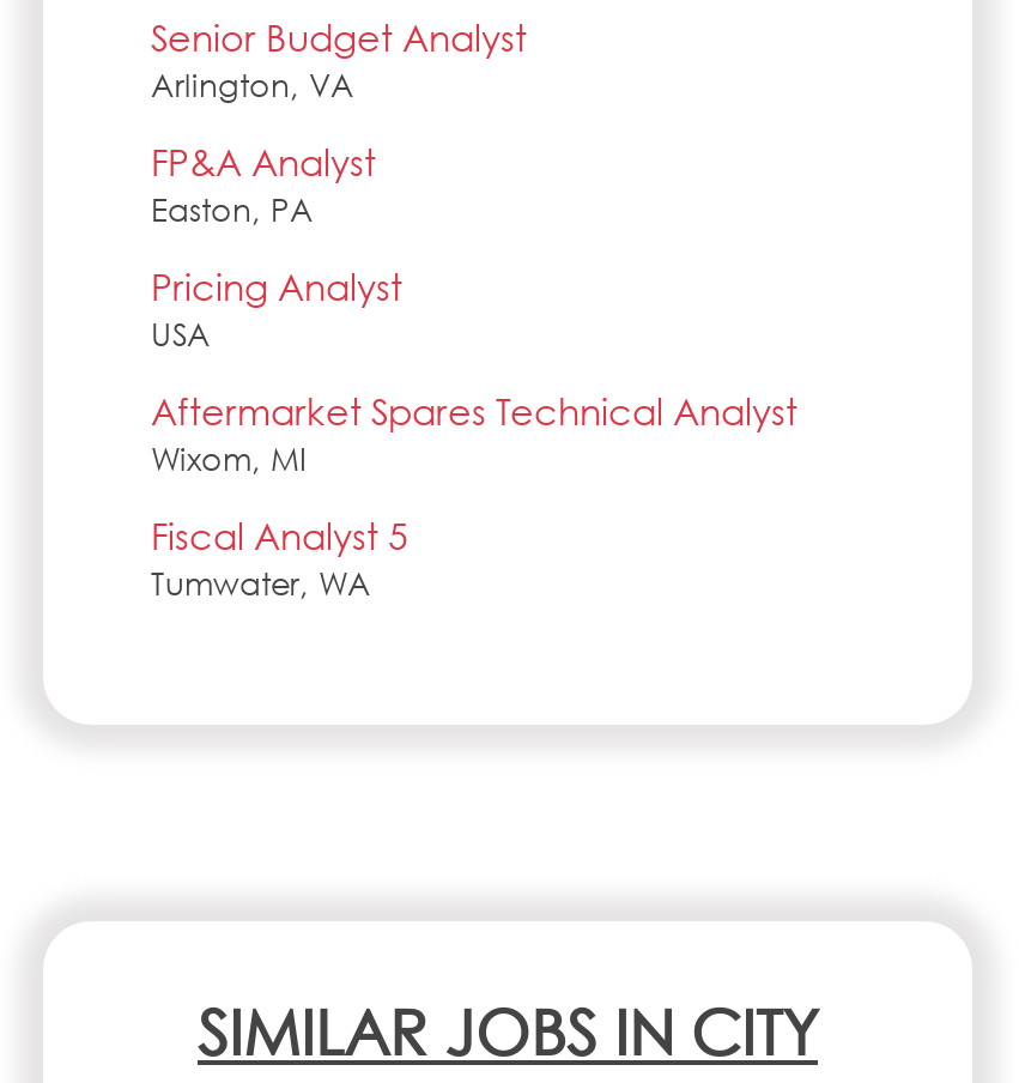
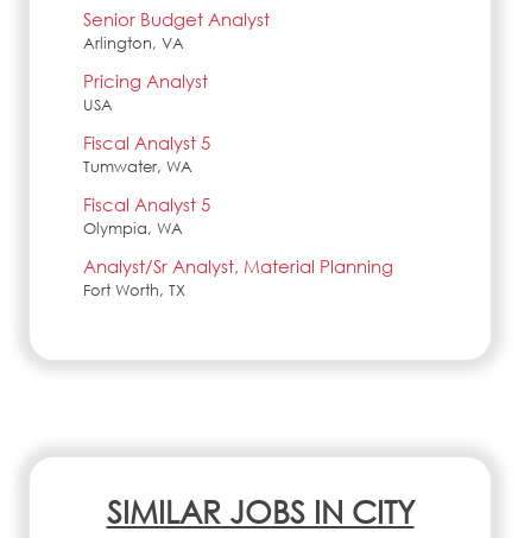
- FP&A Analyst
- Easton, PA

moved up: Pricing Analyst | USA

- Aftermarket Spares Technical Analyst
- Wixom, MI

moved up: Fiscal Analyst 5 | Tumwater, WA

+ Fiscal Analyst 5
+ Olympia, WA
+ Analyst/Sr Analyst, Material Planning
+ Fort Worth, TX
